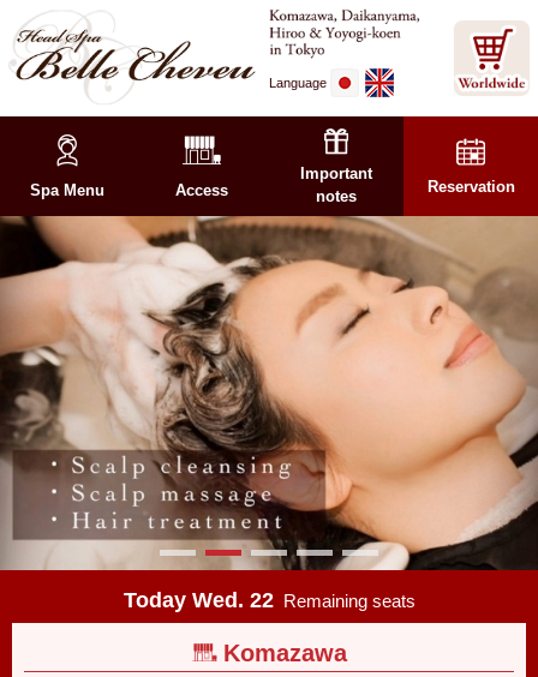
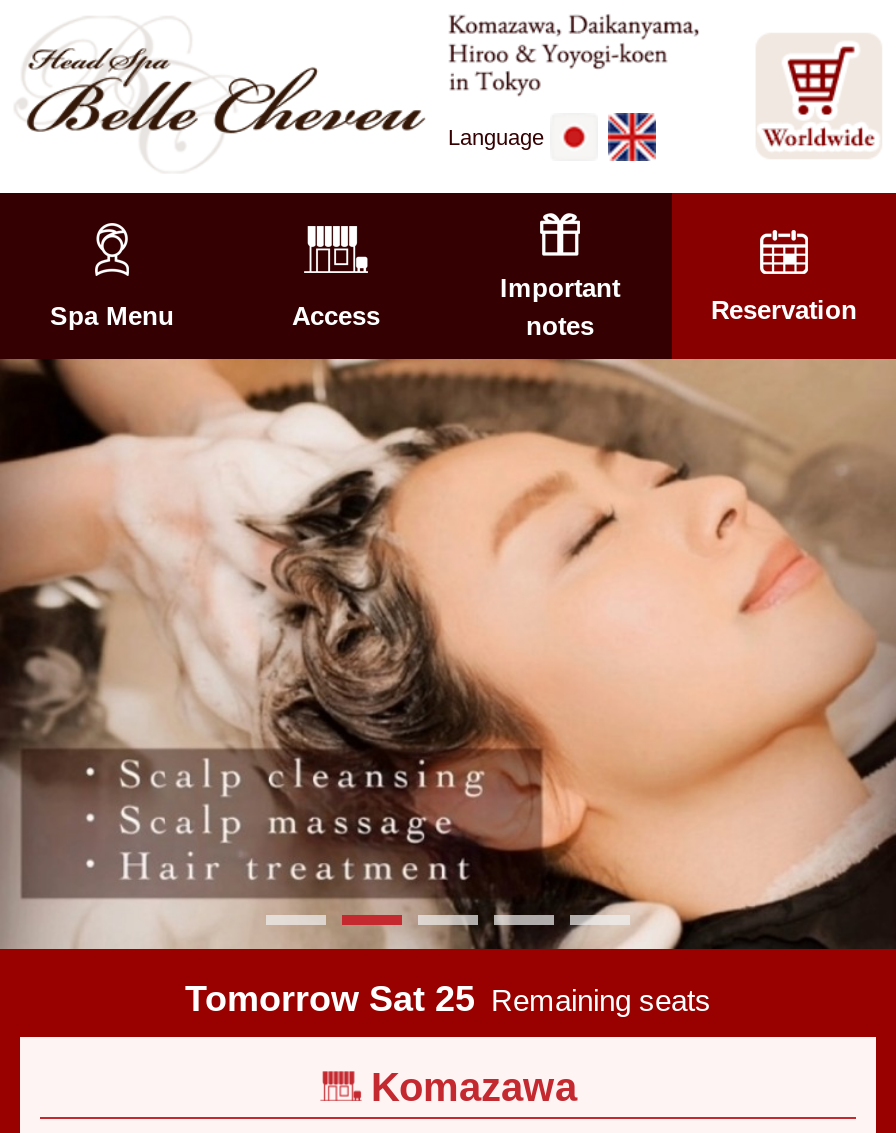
- Today Wed. 22 Remaining seats
+ Tomorrow Sat 25 Remaining seats
